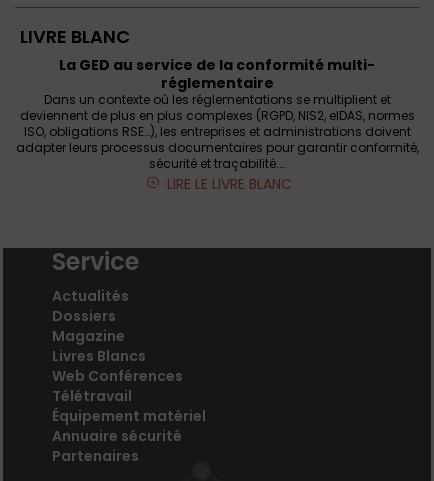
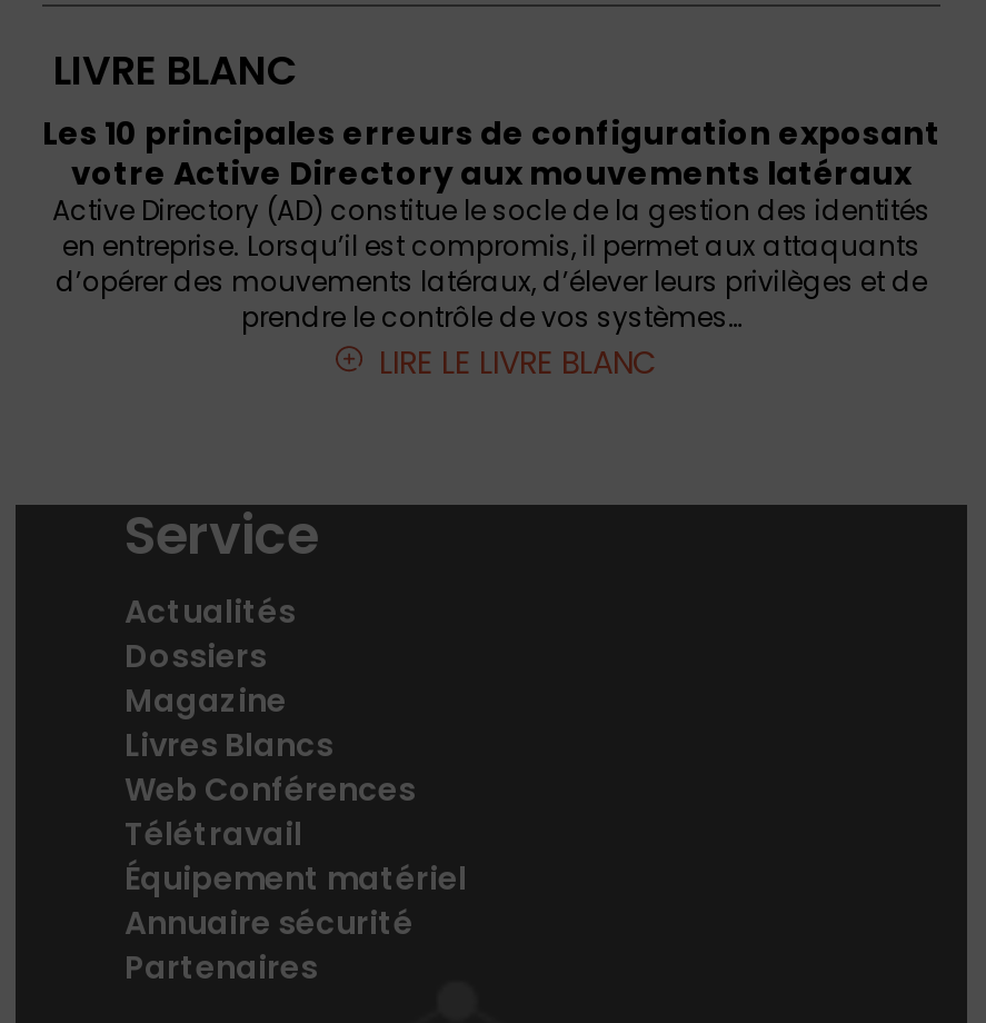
- La GED au service de la conformité multi-
- réglementaire
- Dans un contexte où les réglementations se multiplient et
- deviennent de plus en plus complexes (RGPD, NIS2, eIDAS, normes
- ISO, obligations RSE…), les entreprises et administrations doivent
- adapter leurs processus documentaires pour garantir conformité,
- sécurité et traçabilité.…
+ Les 10 principales erreurs de configuration exposant
+ votre Active Directory aux mouvements latéraux
+ Active Directory (AD) constitue le socle de la gestion des identités
+ en entreprise. Lorsqu’il est compromis, il permet aux attaquants
+ d’opérer des mouvements latéraux, d’élever leurs privilèges et de
+ prendre le contrôle de vos systèmes…
